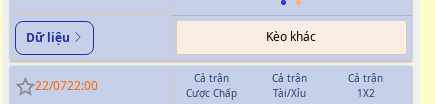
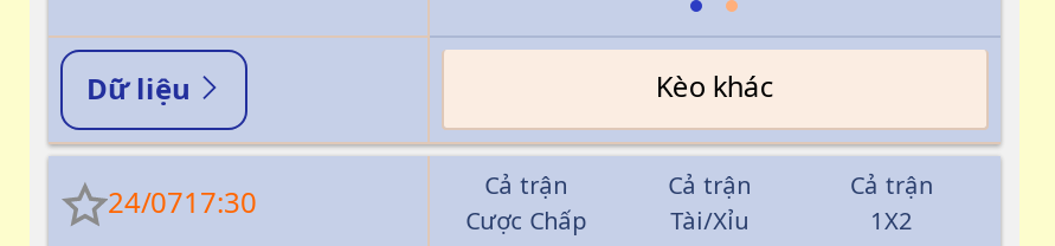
- 22/0722:00
+ 24/0717:30
